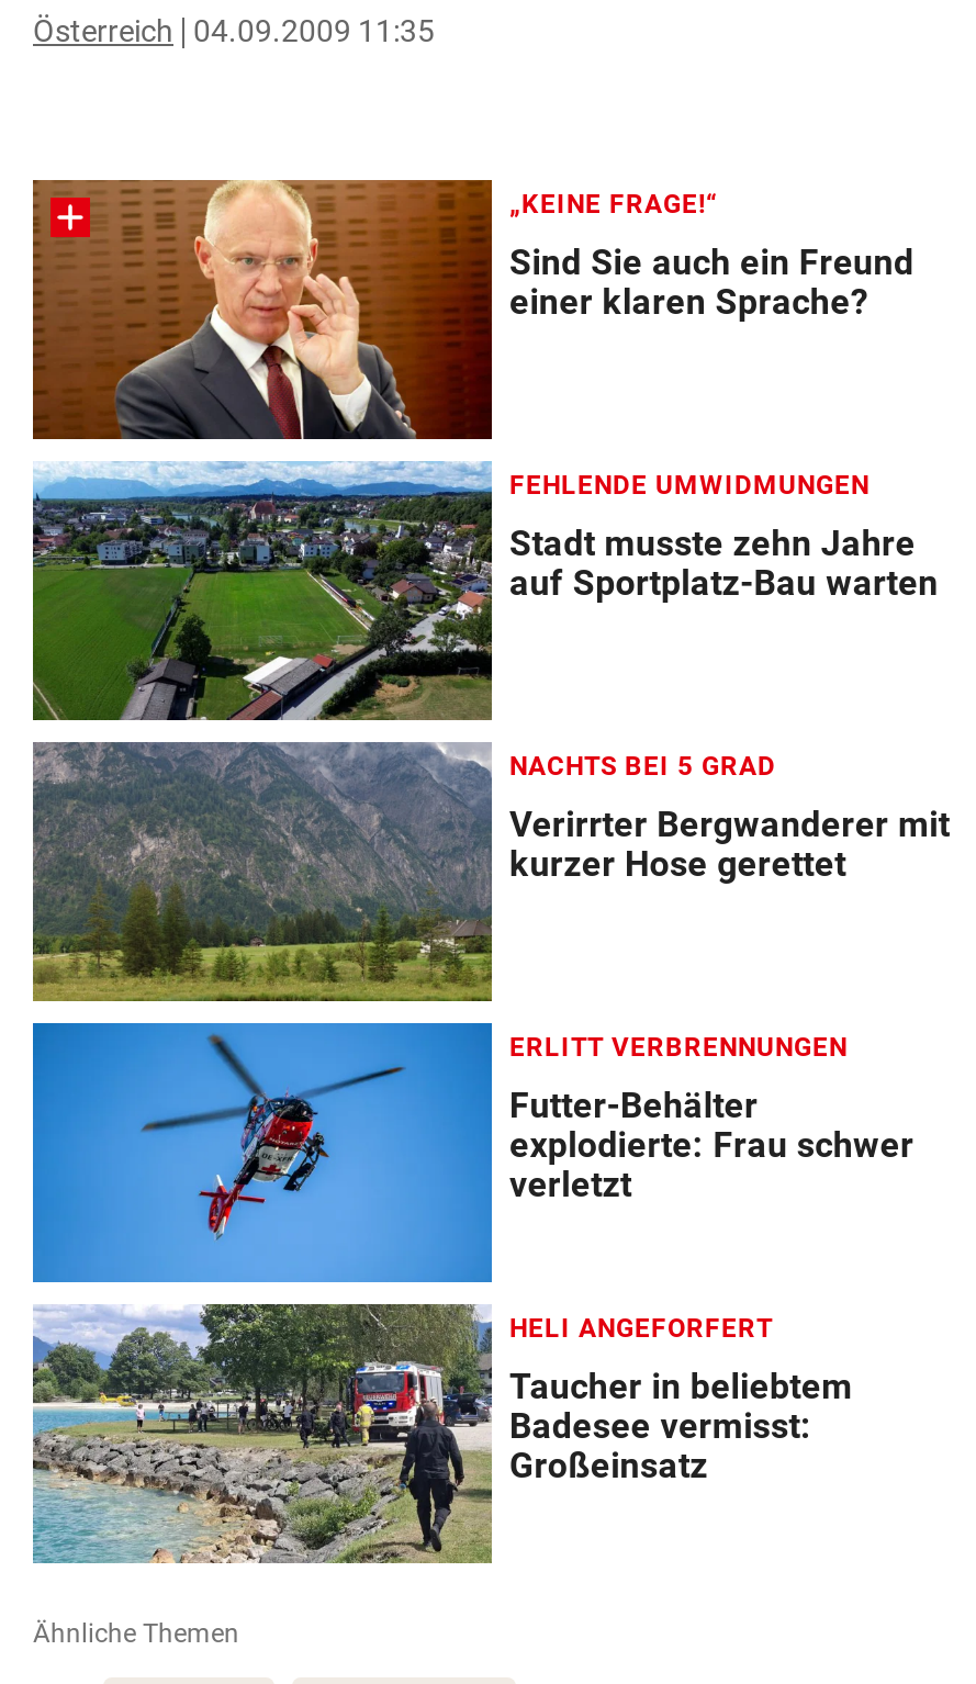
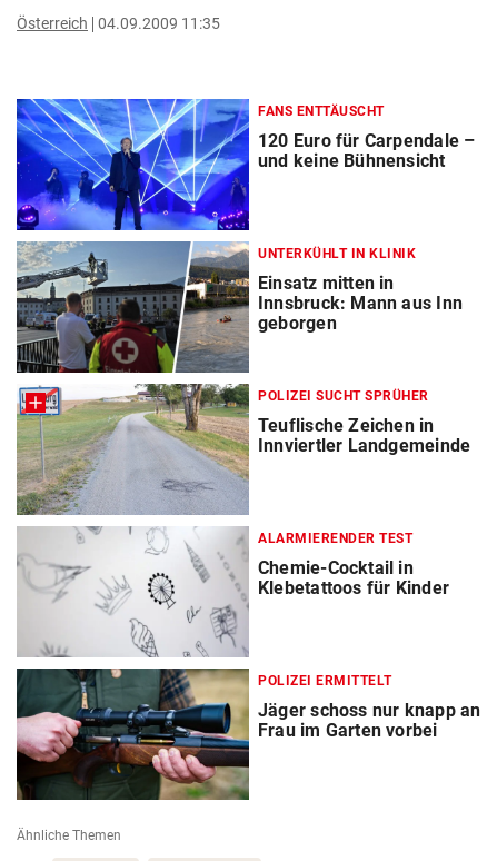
- [image]
- „KEINE FRAGE!“
+ [image]
+ FANS ENTTÄUSCHT

- Sind Sie auch ein Freund
- einer klaren Sprache?
+ 120 Euro für Carpendale –
+ und keine Bühnensicht

- [image]
- FEHLENDE UMWIDMUNGEN
+ [image]
+ UNTERKÜHLT IN KLINIK

- Stadt musste zehn Jahre
- auf Sportplatz-Bau warten
+ Einsatz mitten in
+ Innsbruck: Mann aus Inn
+ geborgen

- [image]
- NACHTS BEI 5 GRAD
+ [image]
+ POLIZEI SUCHT SPRÜHER

- Verirrter Bergwanderer mit
- kurzer Hose gerettet
+ Teuflische Zeichen in
+ Innviertler Landgemeinde

- [image]
- ERLITT VERBRENNUNGEN
+ [image]
+ ALARMIERENDER TEST

- Futter-Behälter
- explodierte: Frau schwer
- verletzt
+ Chemie-Cocktail in
+ Klebetattoos für Kinder

- [image]
- HELI ANGEFORFERT
+ [image]
+ POLIZEI ERMITTELT

- Taucher in beliebtem
- Badesee vermisst:
- Großeinsatz
+ Jäger schoss nur knapp an
+ Frau im Garten vorbei
